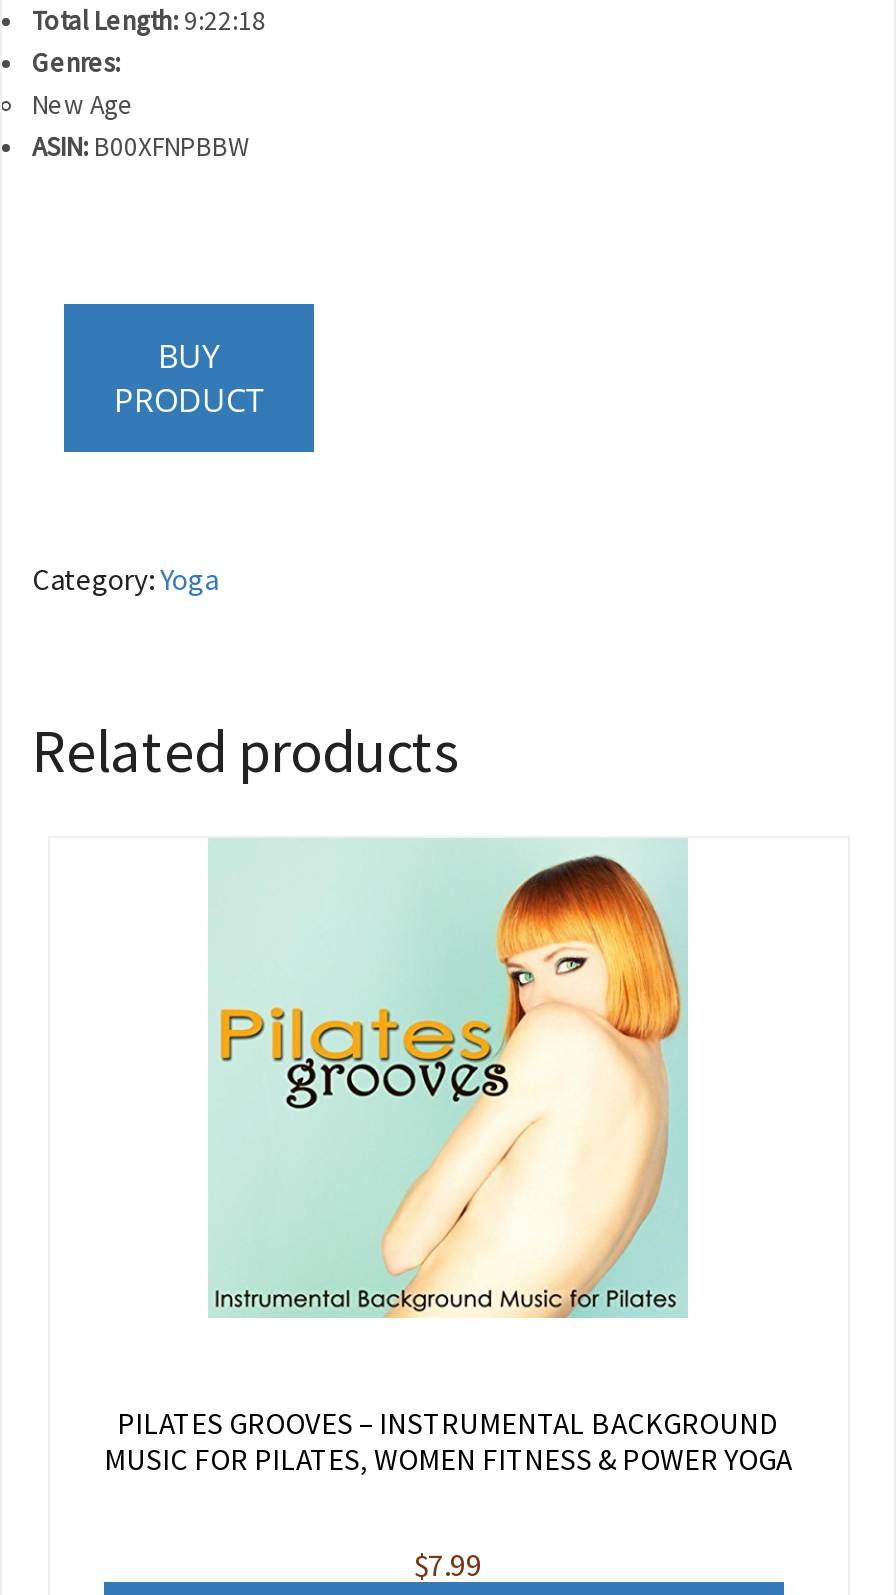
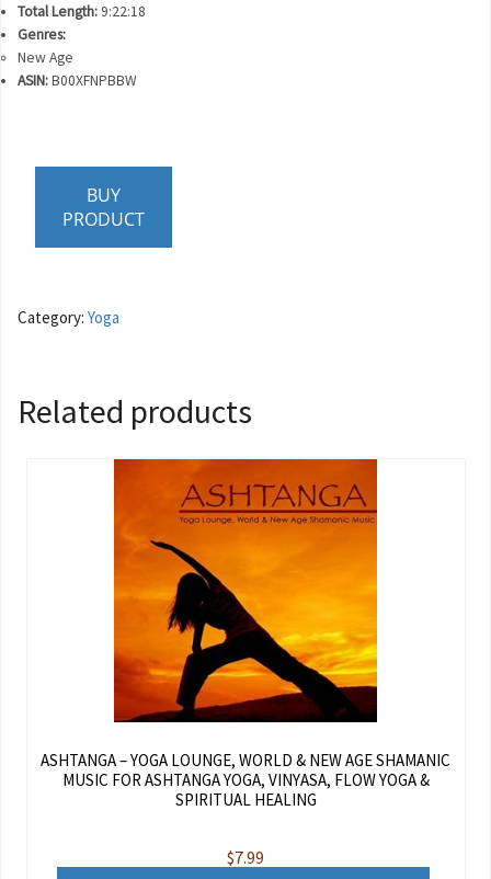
- [image]
+ [image]

- PILATES GROOVES – INSTRUMENTAL BACKGROUND
- MUSIC FOR PILATES, WOMEN FITNESS & POWER YOGA
+ ASHTANGA – YOGA LOUNGE, WORLD & NEW AGE SHAMANIC
+ MUSIC FOR ASHTANGA YOGA, VINYASA, FLOW YOGA &
+ SPIRITUAL HEALING
